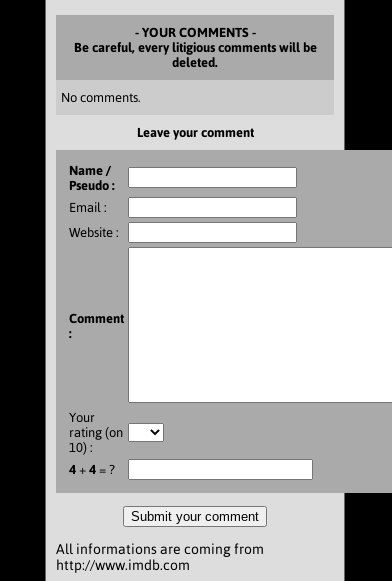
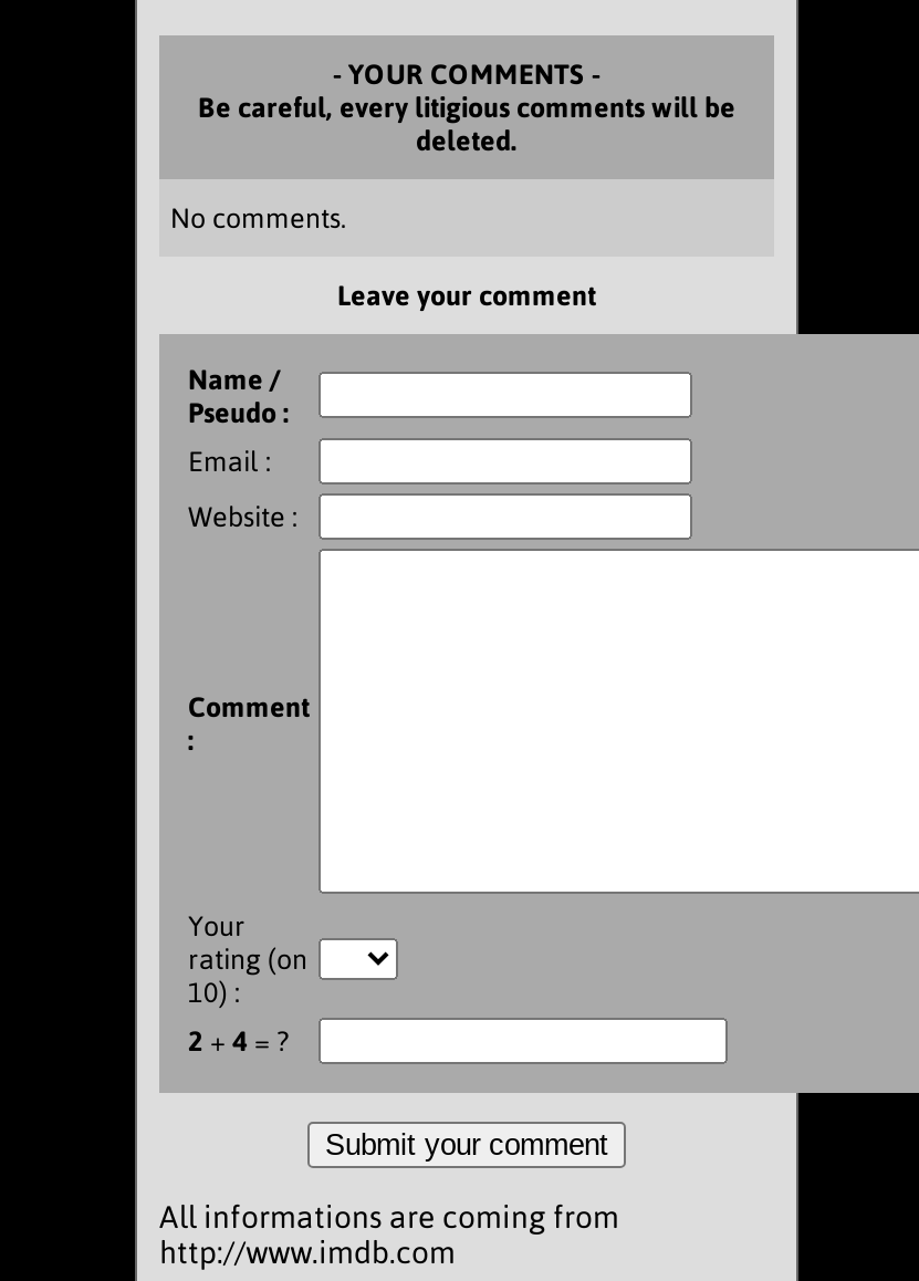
- 4 + 4 = ?
+ 2 + 4 = ?
